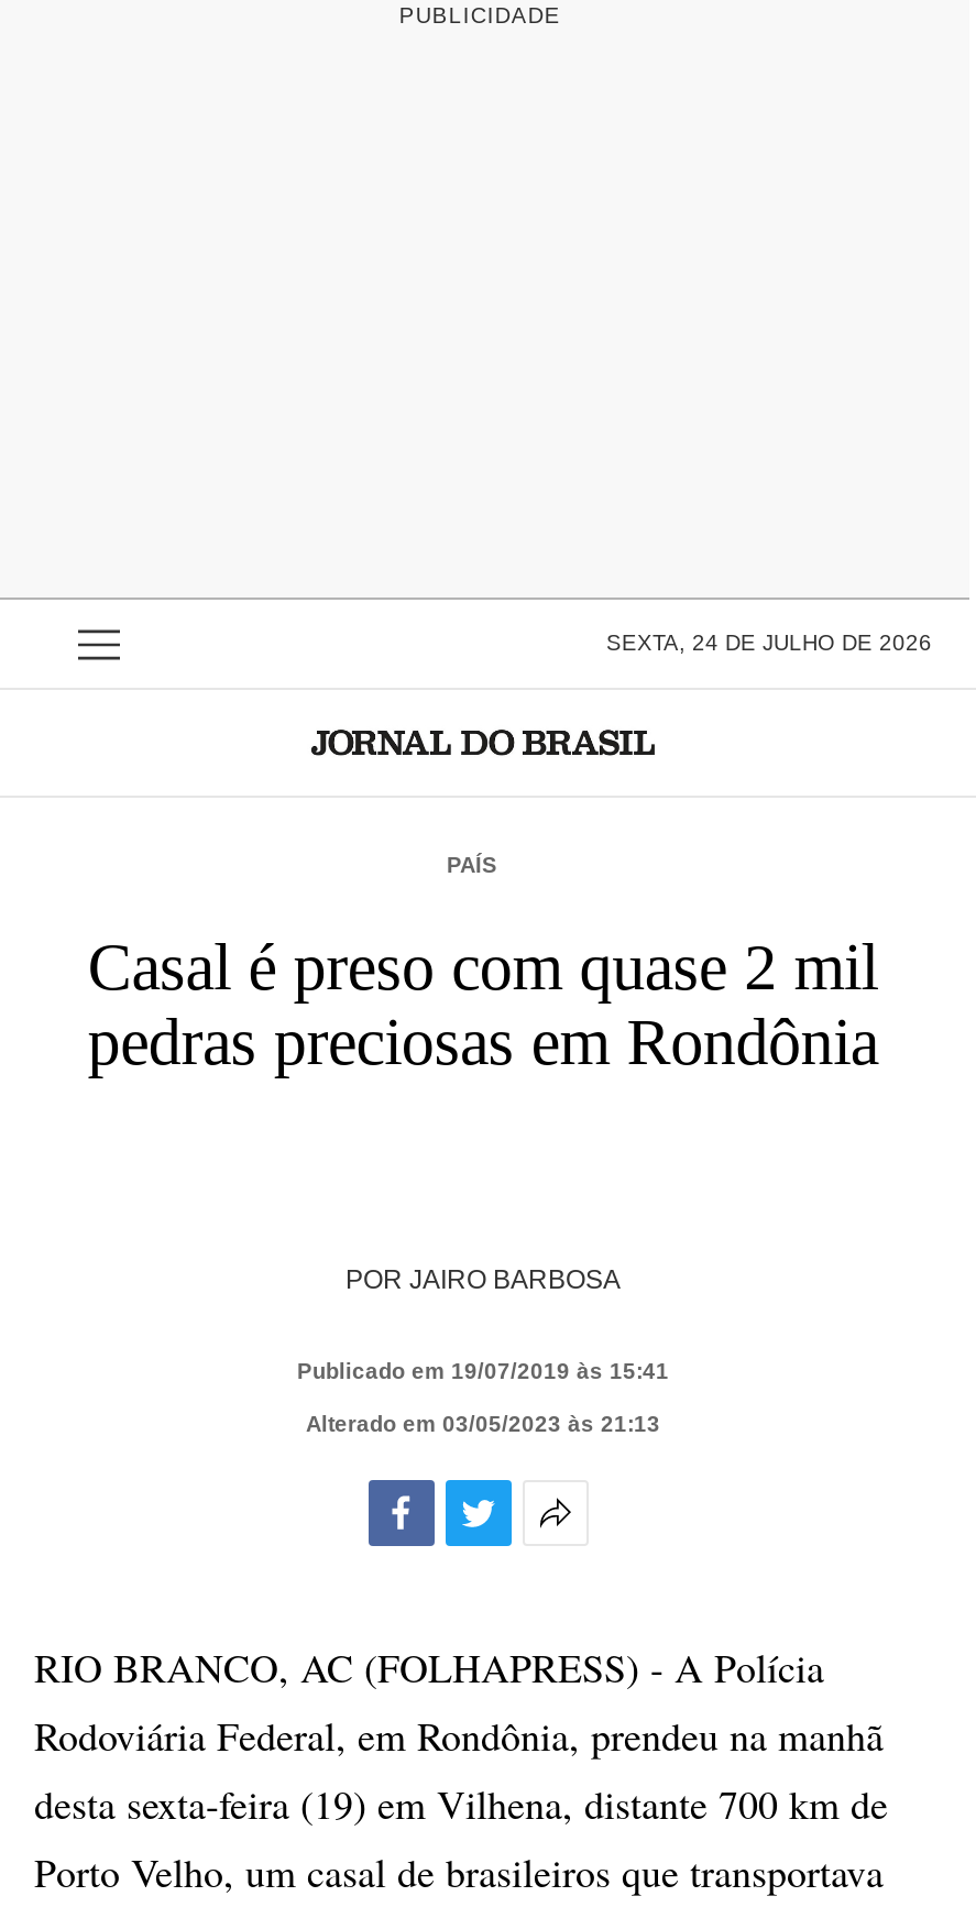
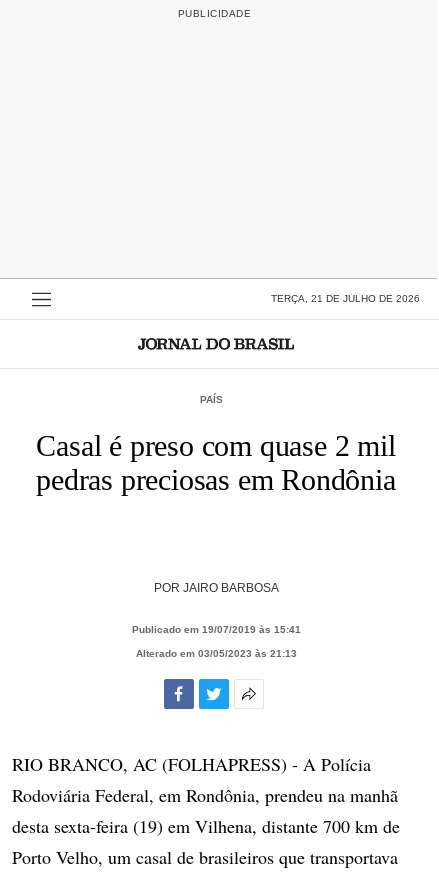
- SEXTA, 24 DE JULHO DE 2026
+ TERÇA, 21 DE JULHO DE 2026
